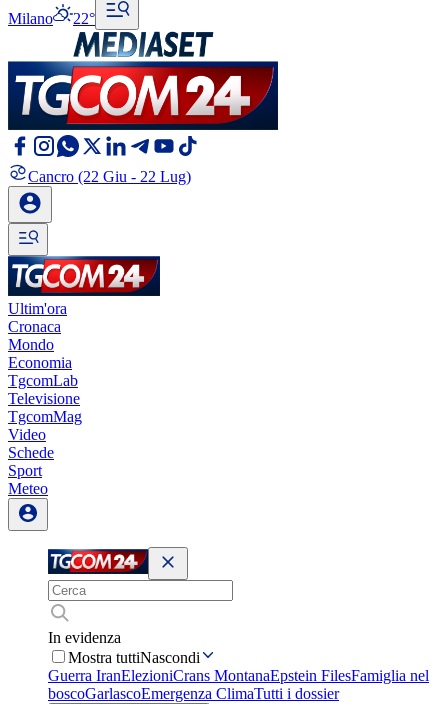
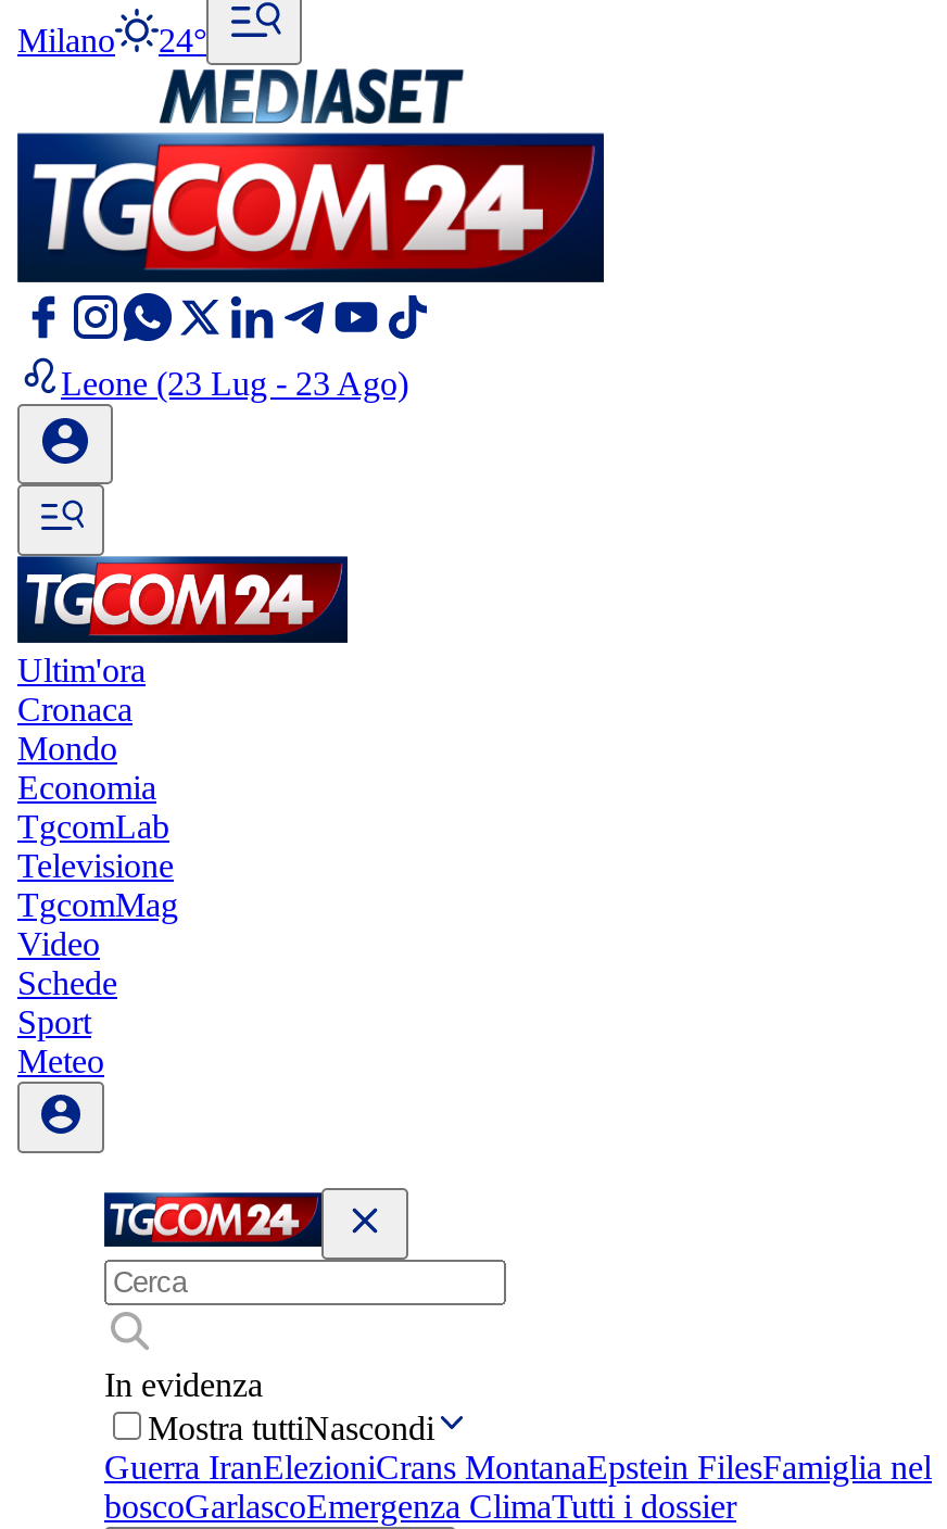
- Milano 22°
+ Milano 24°

- Cancro (22 Giu - 22 Lug)
+ Leone (23 Lug - 23 Ago)
